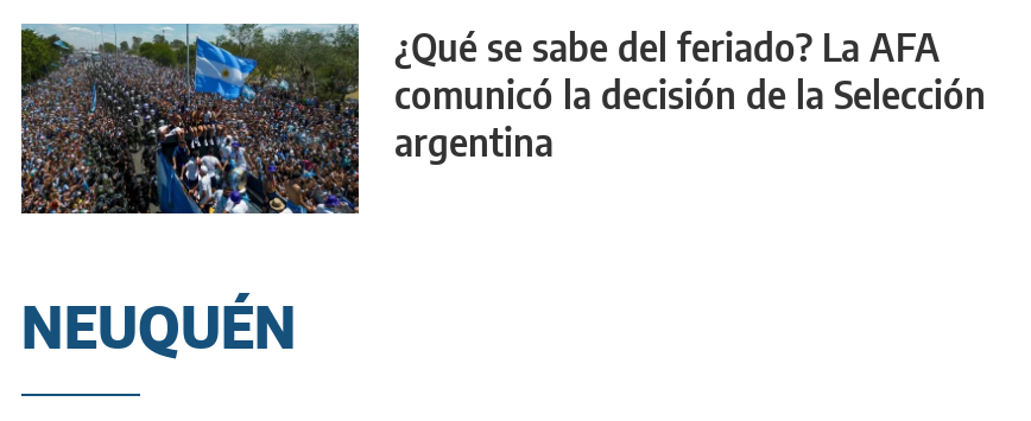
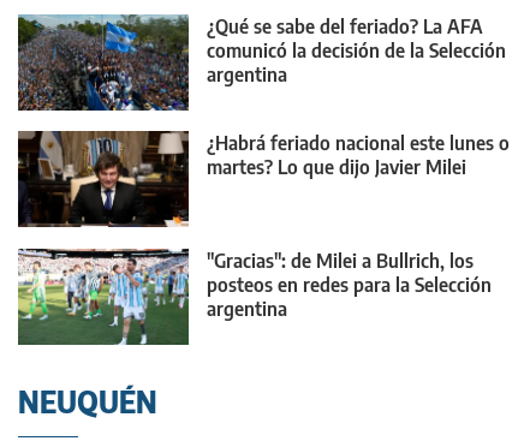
+ [image]
+ ¿Habrá feriado nacional este lunes o
+ martes? Lo que dijo Javier Milei

+ [image]
+ "Gracias": de Milei a Bullrich, los
+ posteos en redes para la Selección
+ argentina
